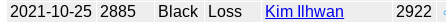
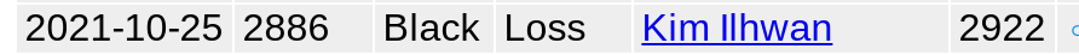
- 2021-10-25 2885 Black Loss Kim Ilhwan
+ 2021-10-25 2886 Black Loss Kim Ilhwan
